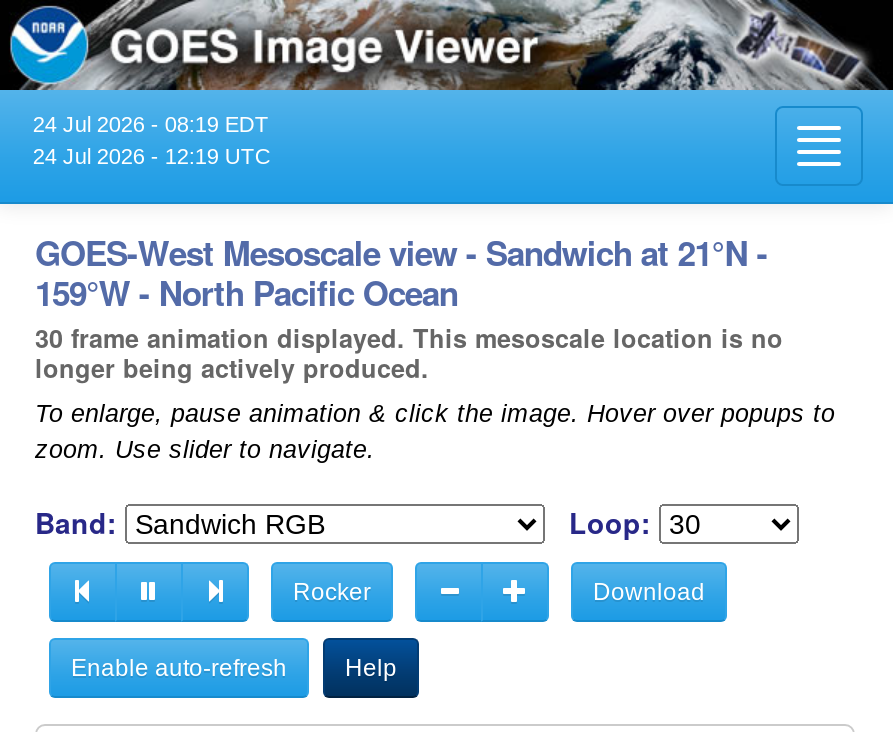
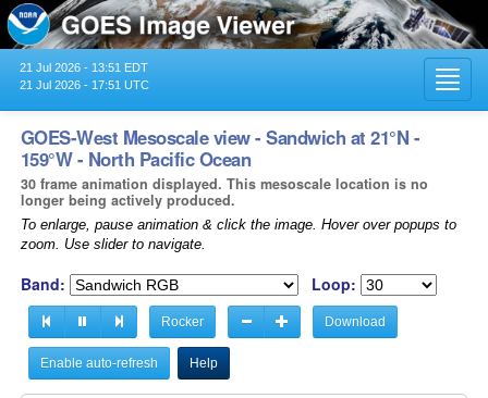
- 24 Jul 2026 - 08:19 EDT
+ 21 Jul 2026 - 13:51 EDT

- 24 Jul 2026 - 12:19 UTC
+ 21 Jul 2026 - 17:51 UTC
